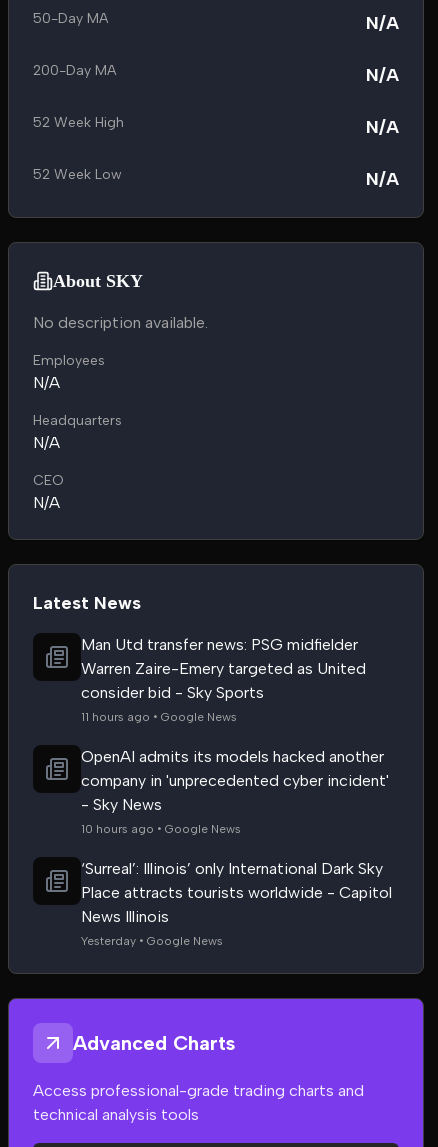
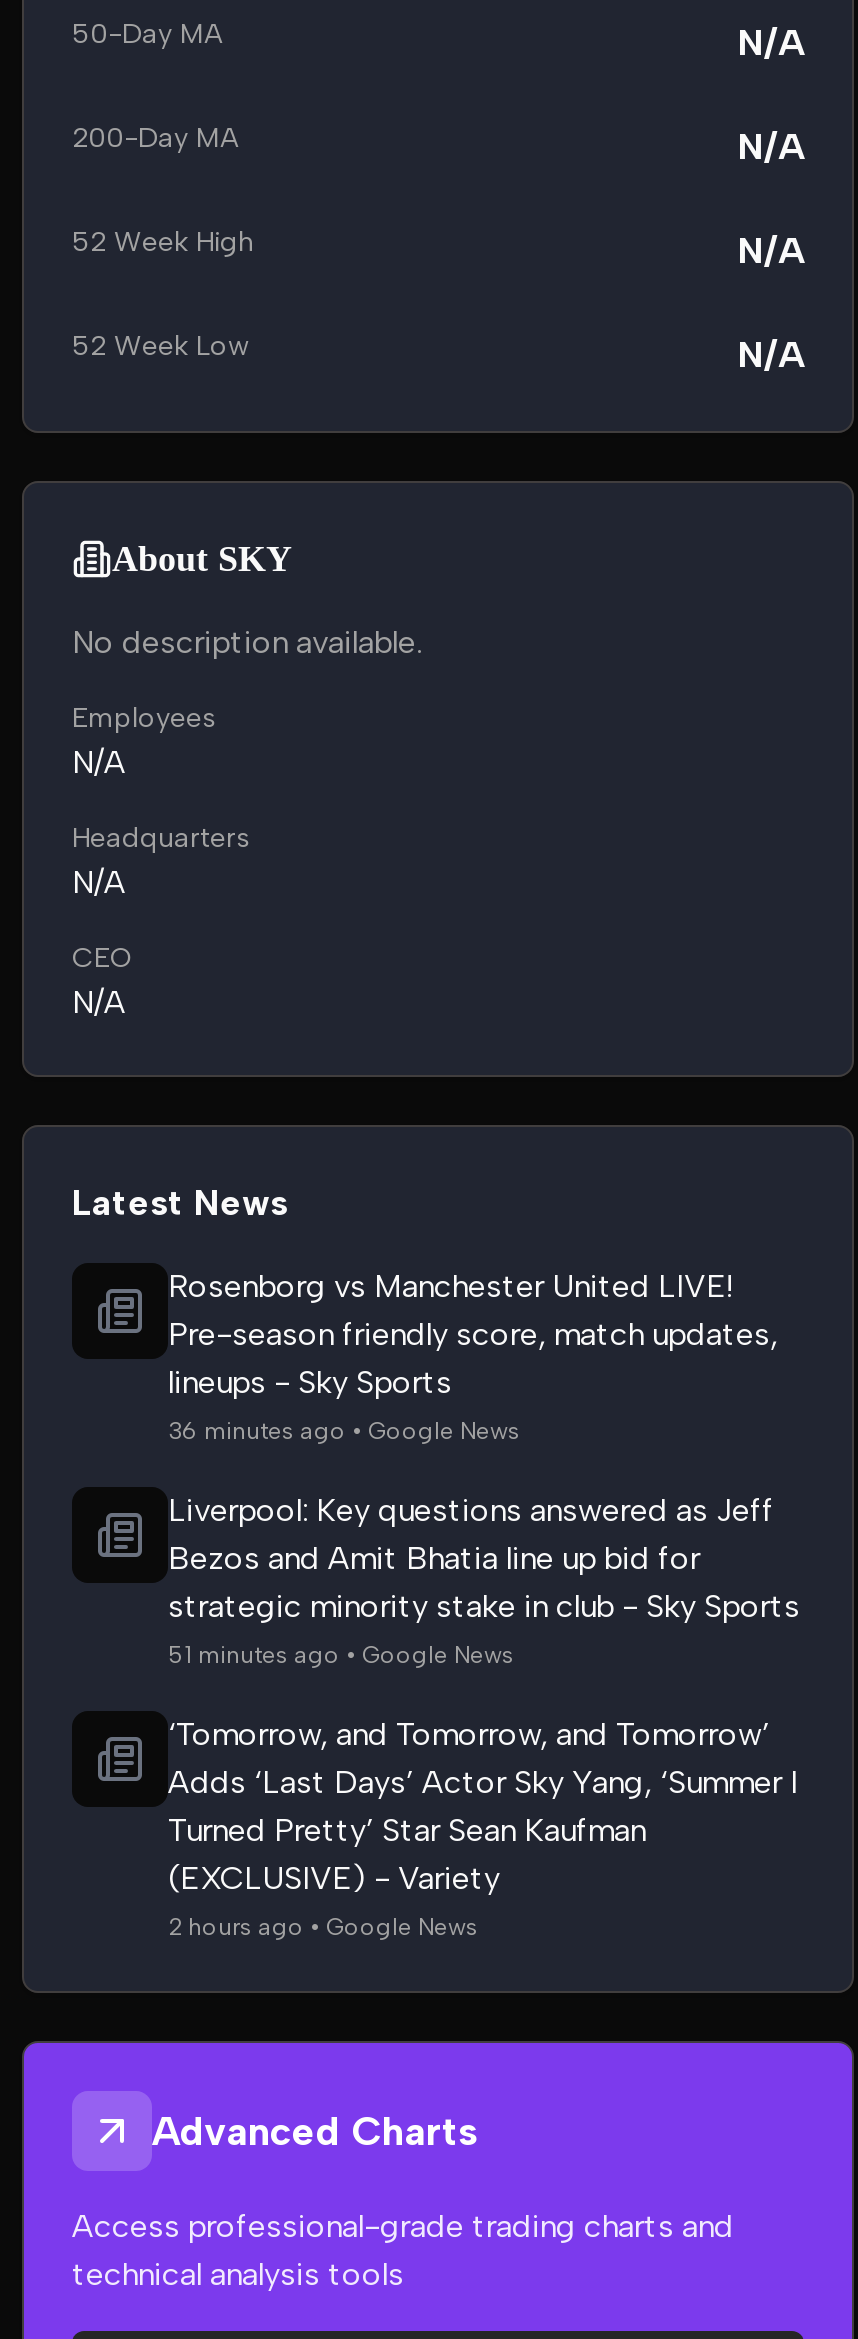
- Man Utd transfer news: PSG midfielder
- Warren Zaire-Emery targeted as United
- consider bid - Sky Sports
- 11 hours ago • Google News
+ Rosenborg vs Manchester United LIVE!
+ Pre-season friendly score, match updates,
+ lineups - Sky Sports
+ 36 minutes ago • Google News

- OpenAI admits its models hacked another
- company in 'unprecedented cyber incident'
- - Sky News
- 10 hours ago • Google News
+ Liverpool: Key questions answered as Jeff
+ Bezos and Amit Bhatia line up bid for
+ strategic minority stake in club - Sky Sports
+ 51 minutes ago • Google News

- ‘Surreal’: Illinois’ only International Dark Sky
- Place attracts tourists worldwide - Capitol
- News Illinois
- Yesterday • Google News
+ ‘Tomorrow, and Tomorrow, and Tomorrow’
+ Adds ‘Last Days’ Actor Sky Yang, ‘Summer I
+ Turned Pretty’ Star Sean Kaufman
+ (EXCLUSIVE) - Variety
+ 2 hours ago • Google News
